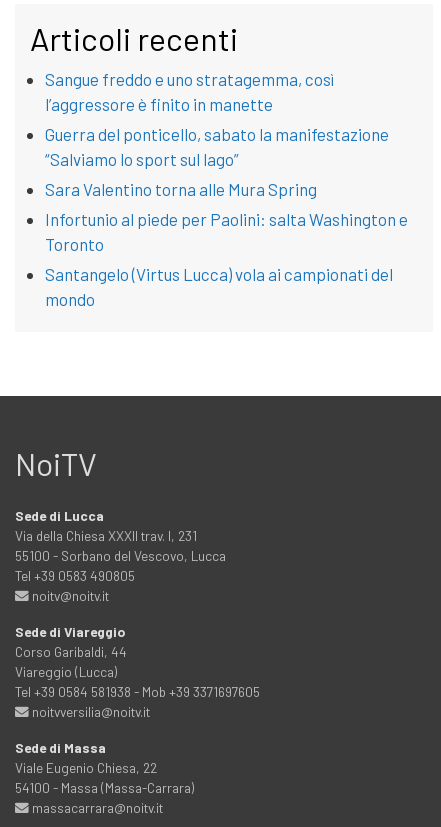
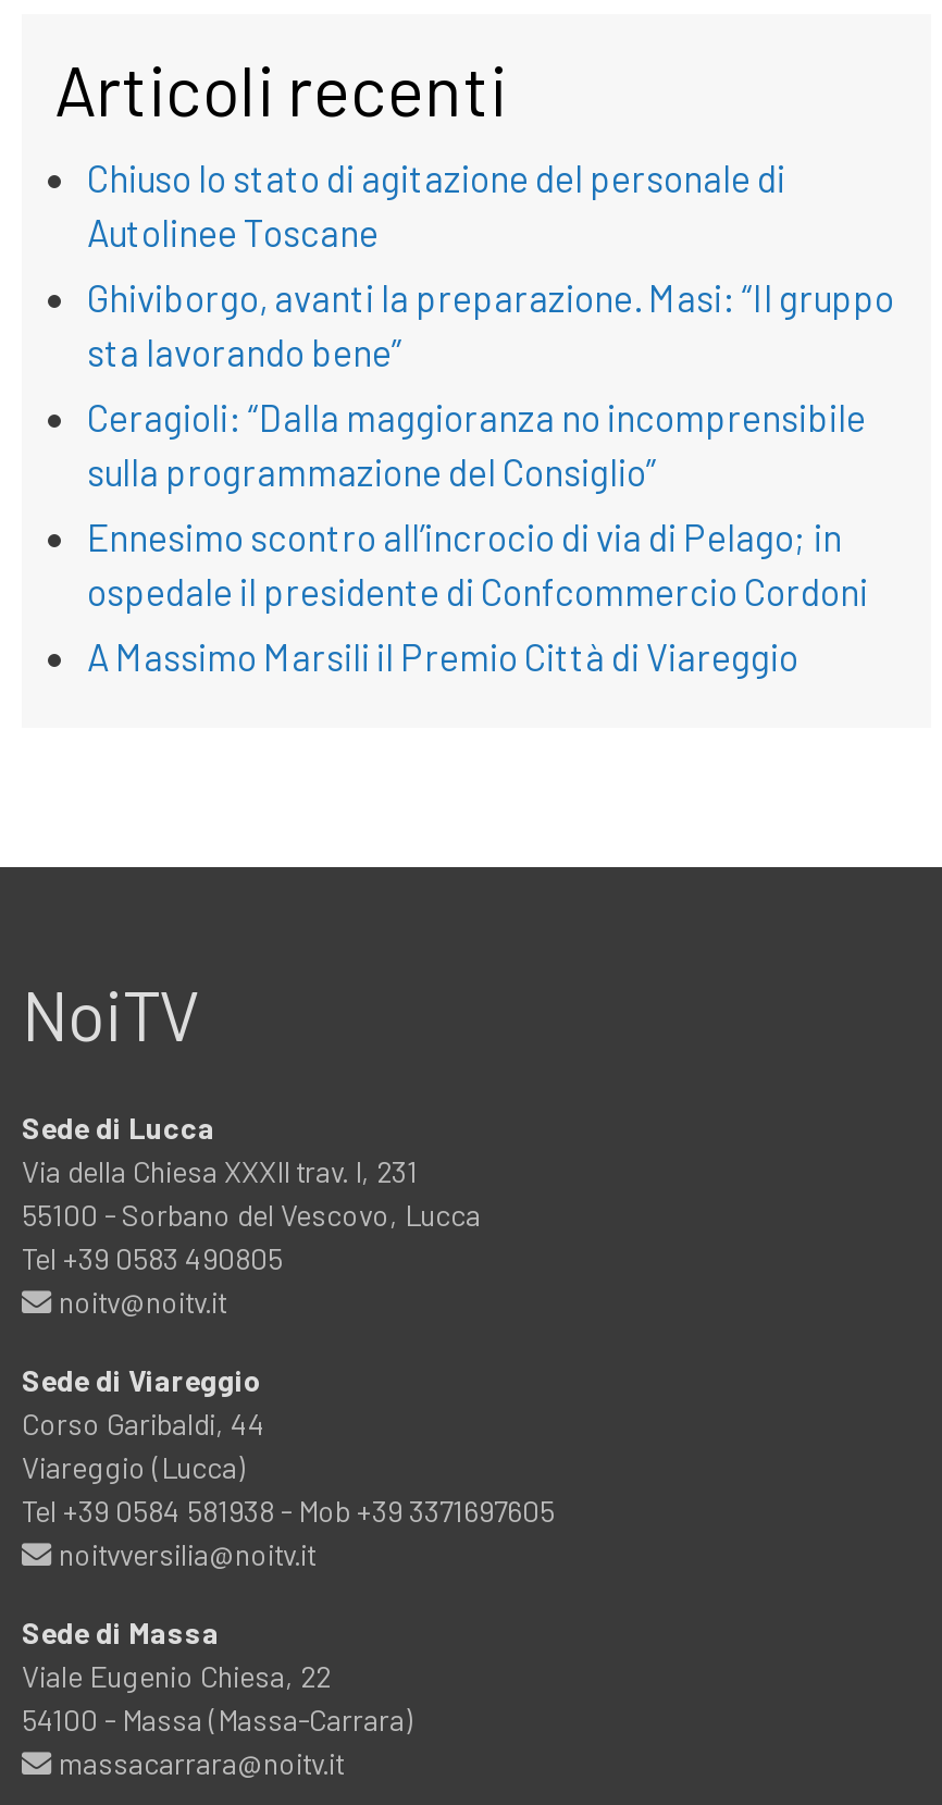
- Sangue freddo e uno stratagemma, così
- l’aggressore è finito in manette
+ Chiuso lo stato di agitazione del personale di
+ Autolinee Toscane

- Guerra del ponticello, sabato la manifestazione
- “Salviamo lo sport sul lago”
+ Ghiviborgo, avanti la preparazione. Masi: “Il gruppo
+ sta lavorando bene”

- Sara Valentino torna alle Mura Spring
+ Ceragioli: “Dalla maggioranza no incomprensibile
+ sulla programmazione del Consiglio”

- Infortunio al piede per Paolini: salta Washington e
- Toronto
+ Ennesimo scontro all’incrocio di via di Pelago; in
+ ospedale il presidente di Confcommercio Cordoni

- Santangelo (Virtus Lucca) vola ai campionati del
- mondo
+ A Massimo Marsili il Premio Città di Viareggio
